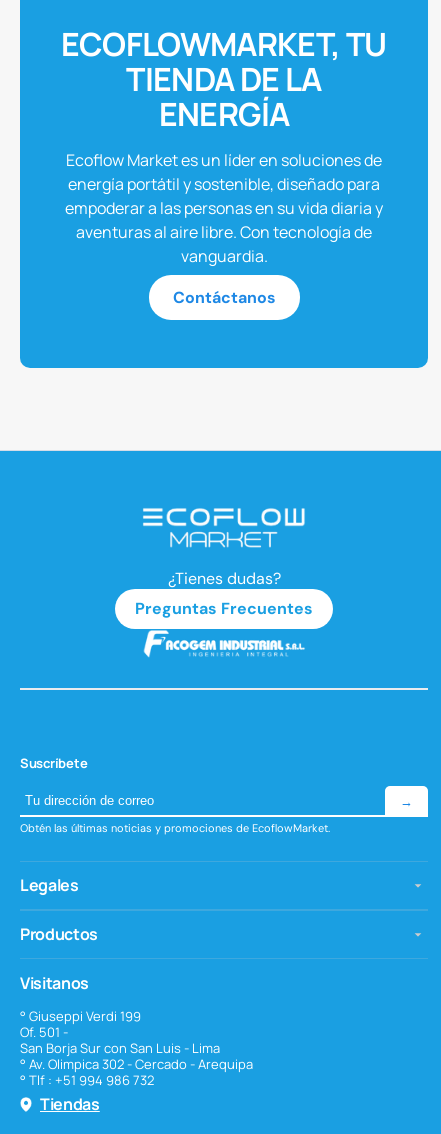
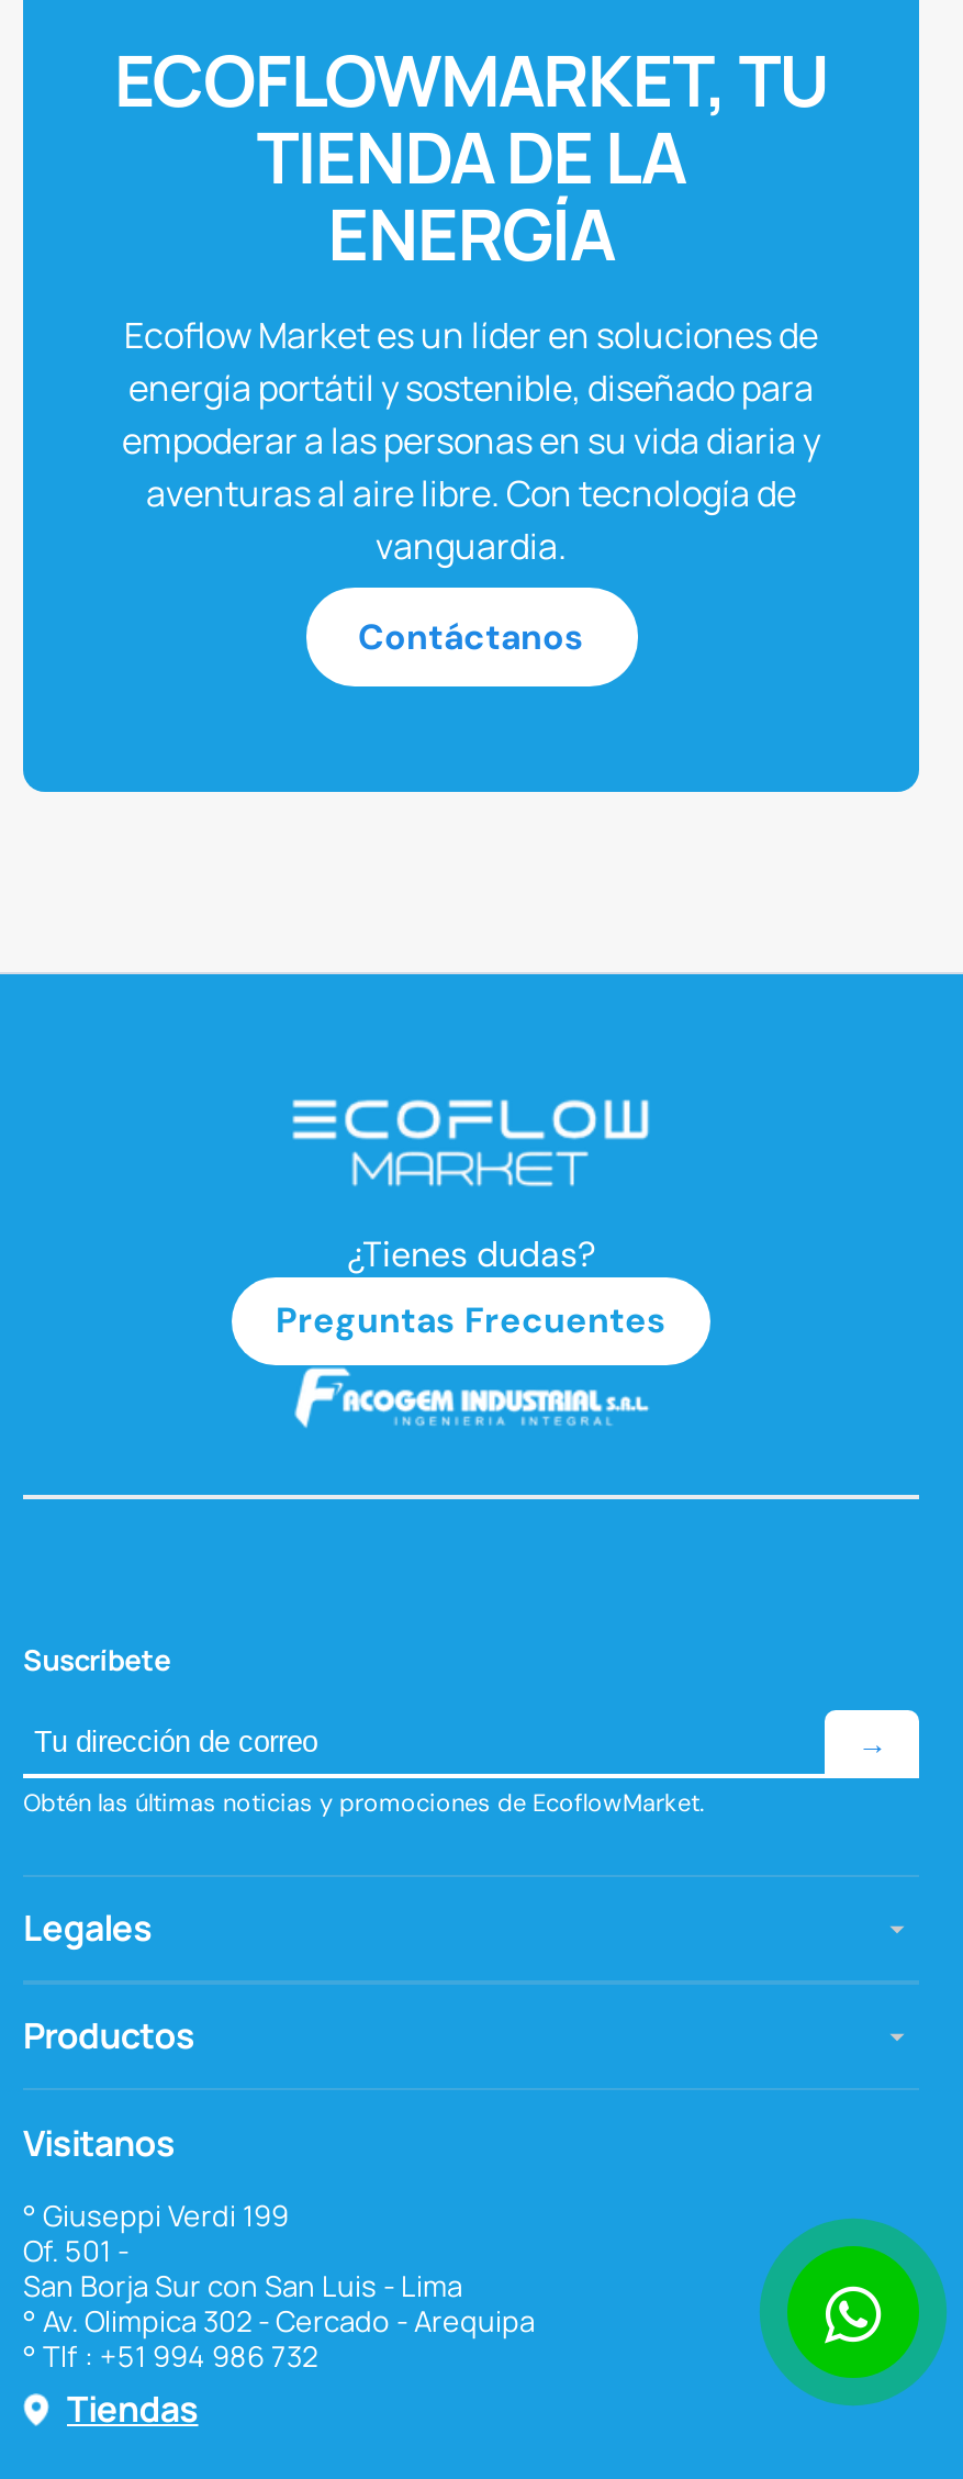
+ [image]
